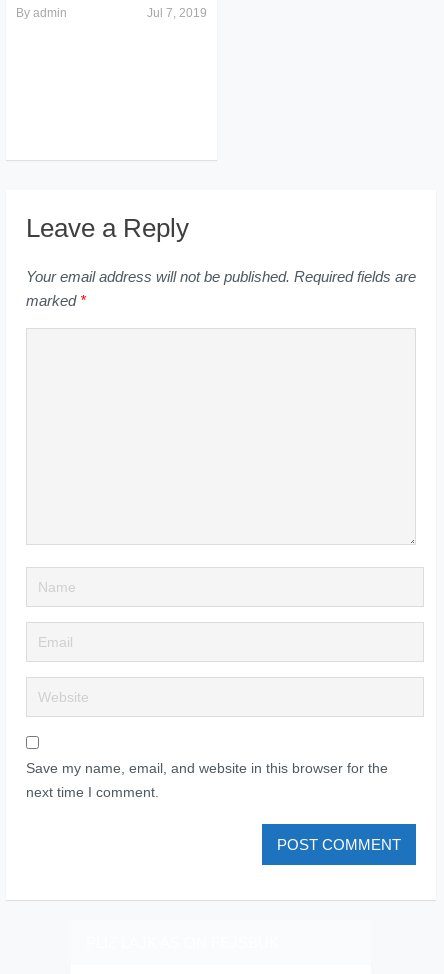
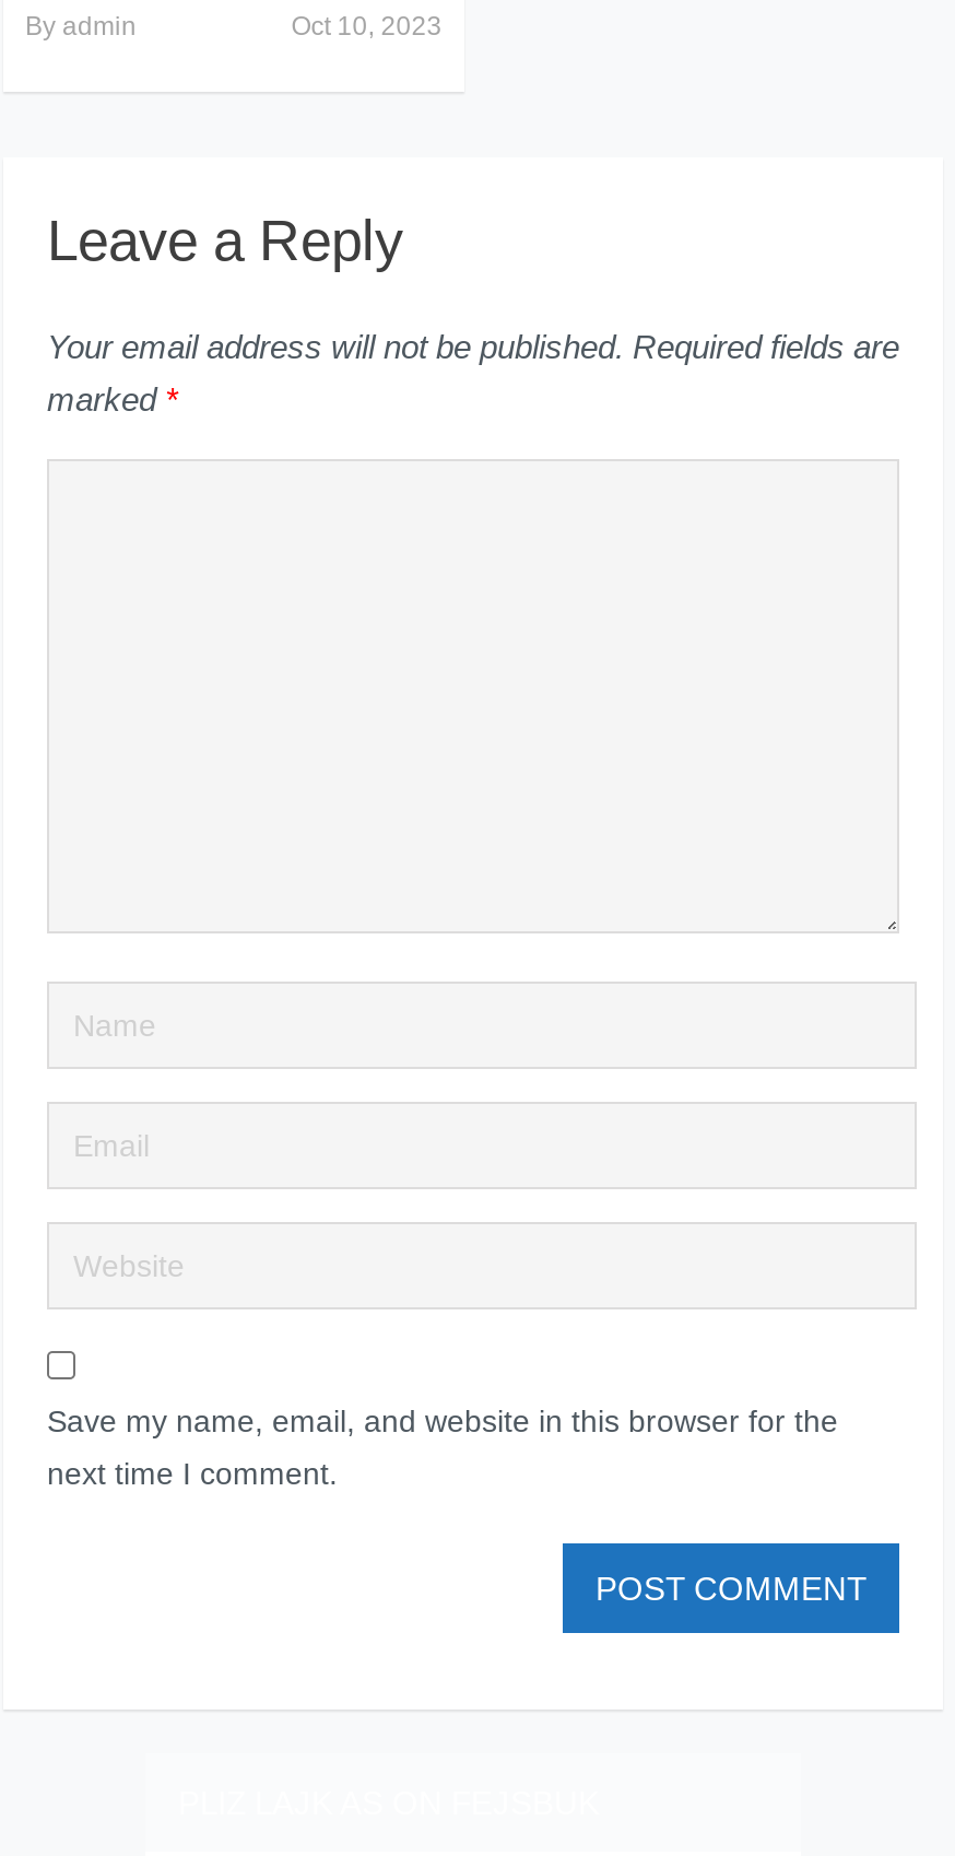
- Jul 7, 2019
+ Oct 10, 2023
